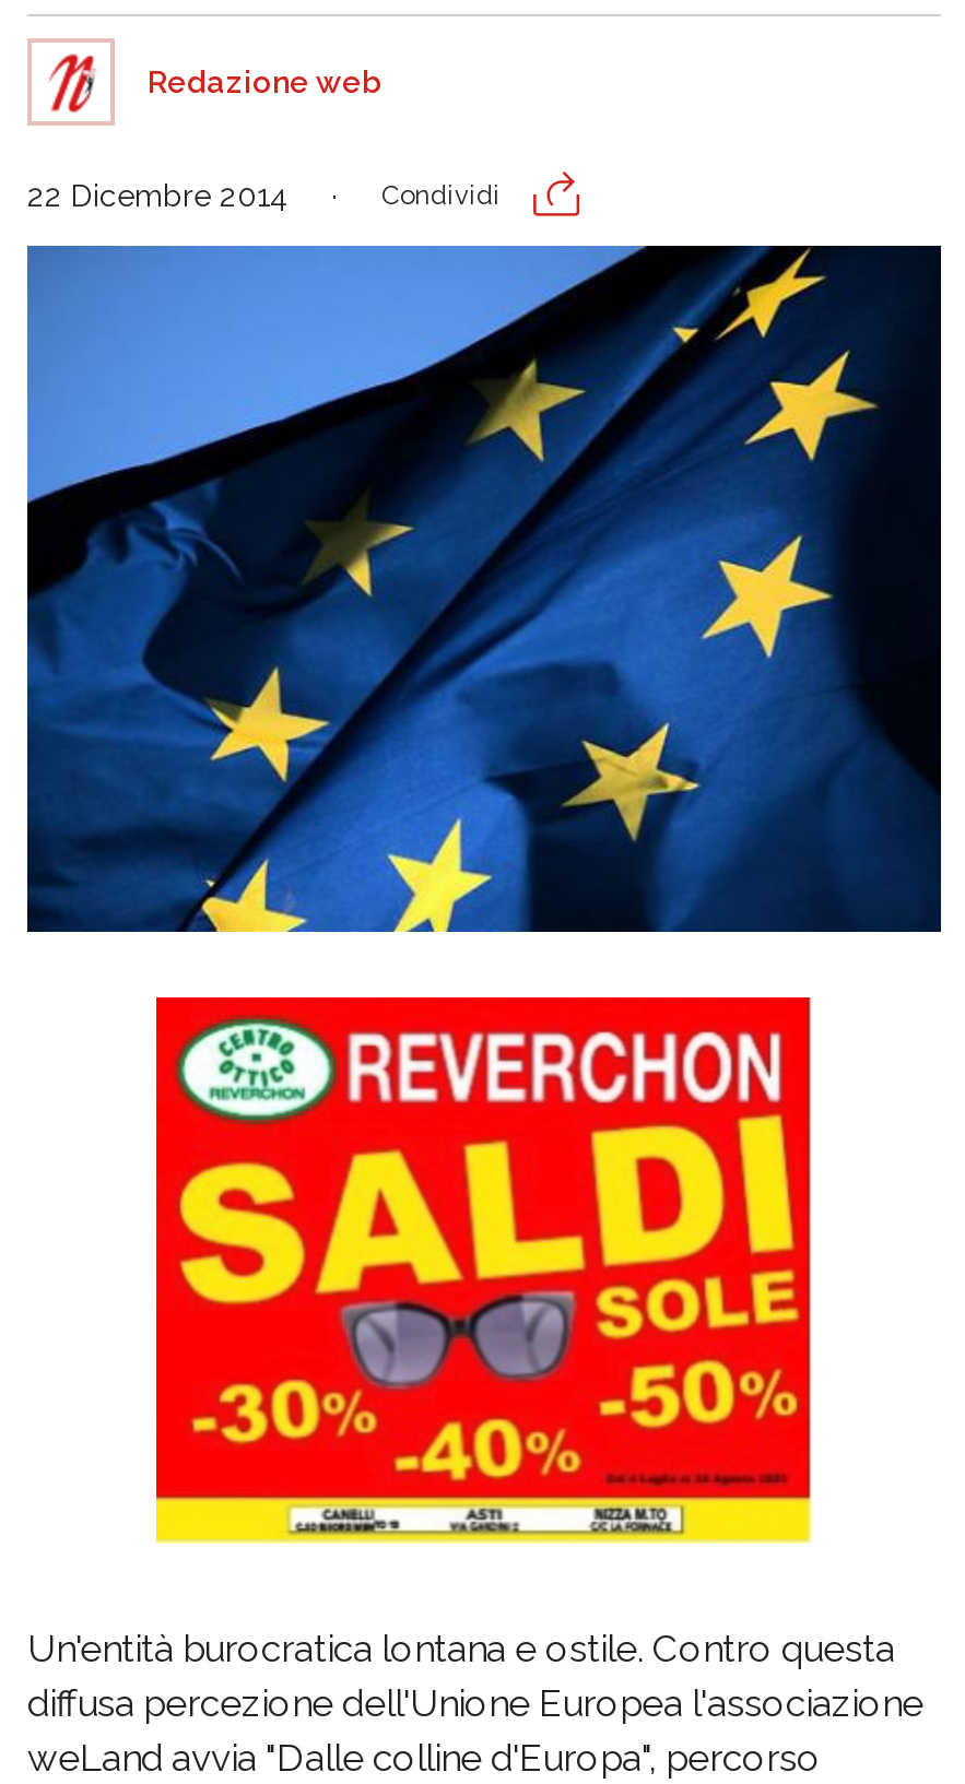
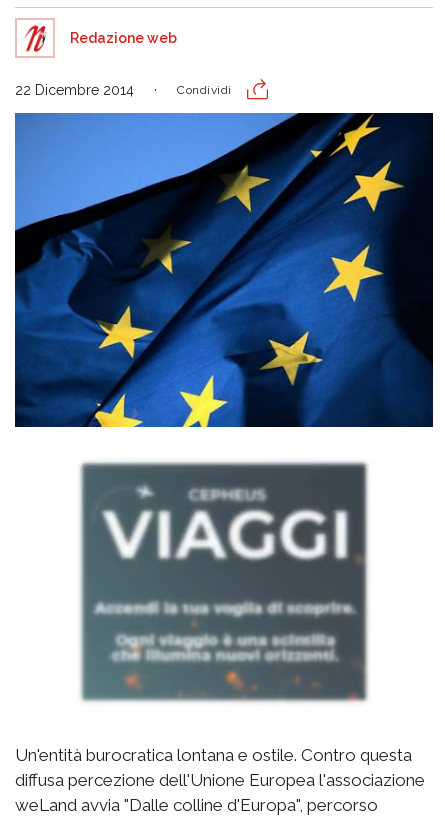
- [image]
+ [image]
